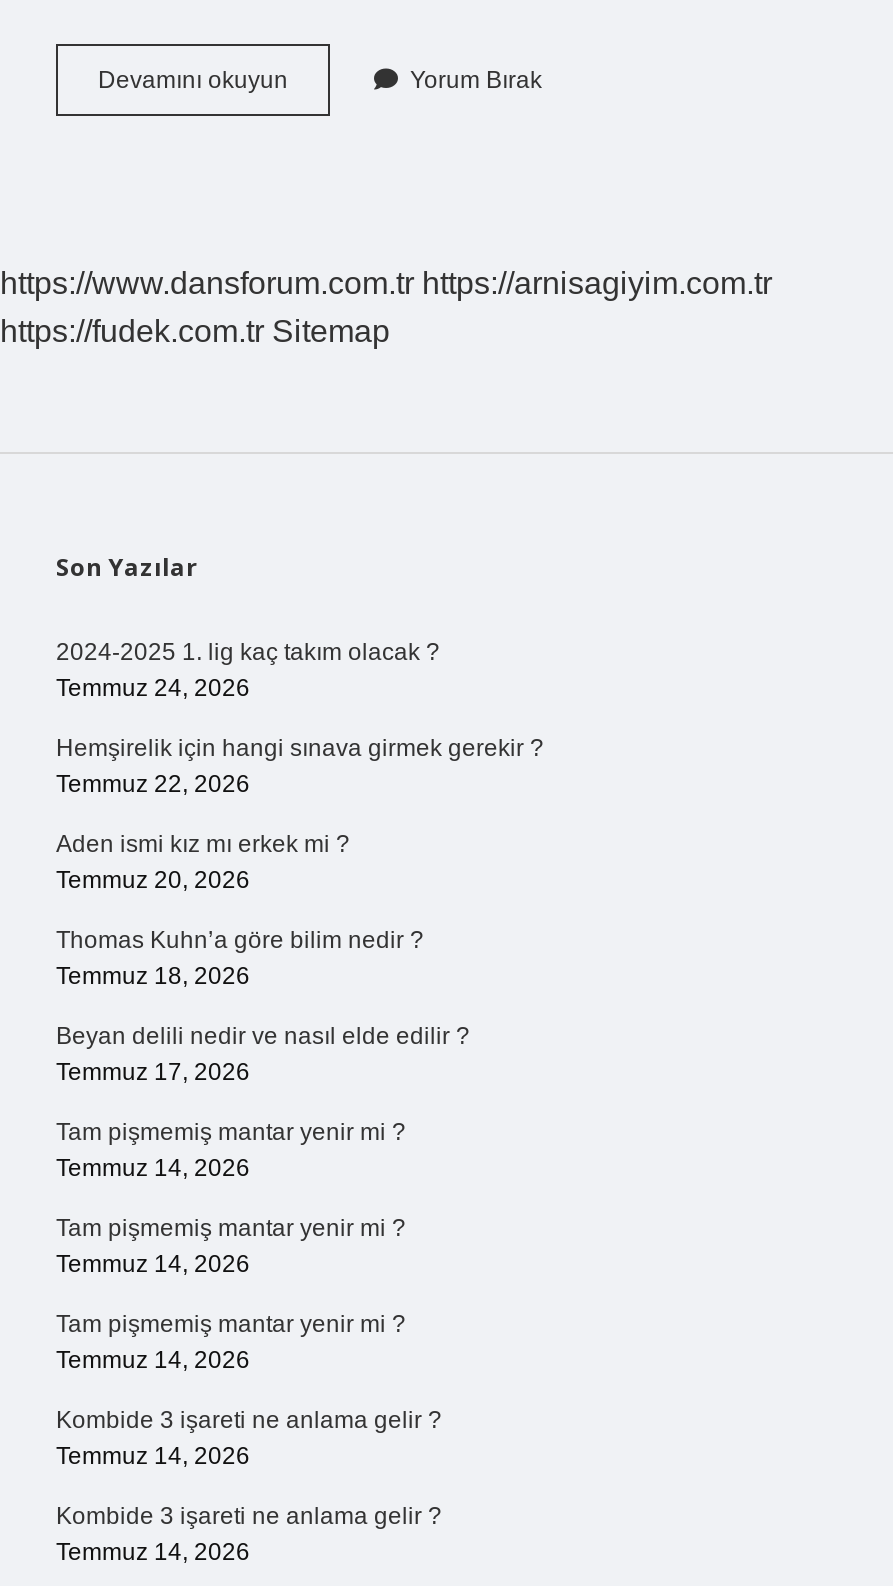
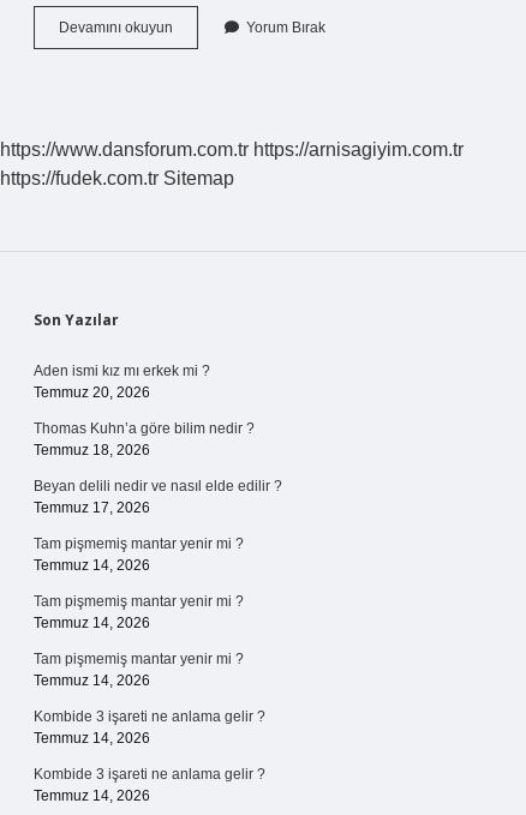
- 2024-2025 1. lig kaç takım olacak ?
- Temmuz 24, 2026
- Hemşirelik için hangi sınava girmek gerekir ?
- Temmuz 22, 2026
